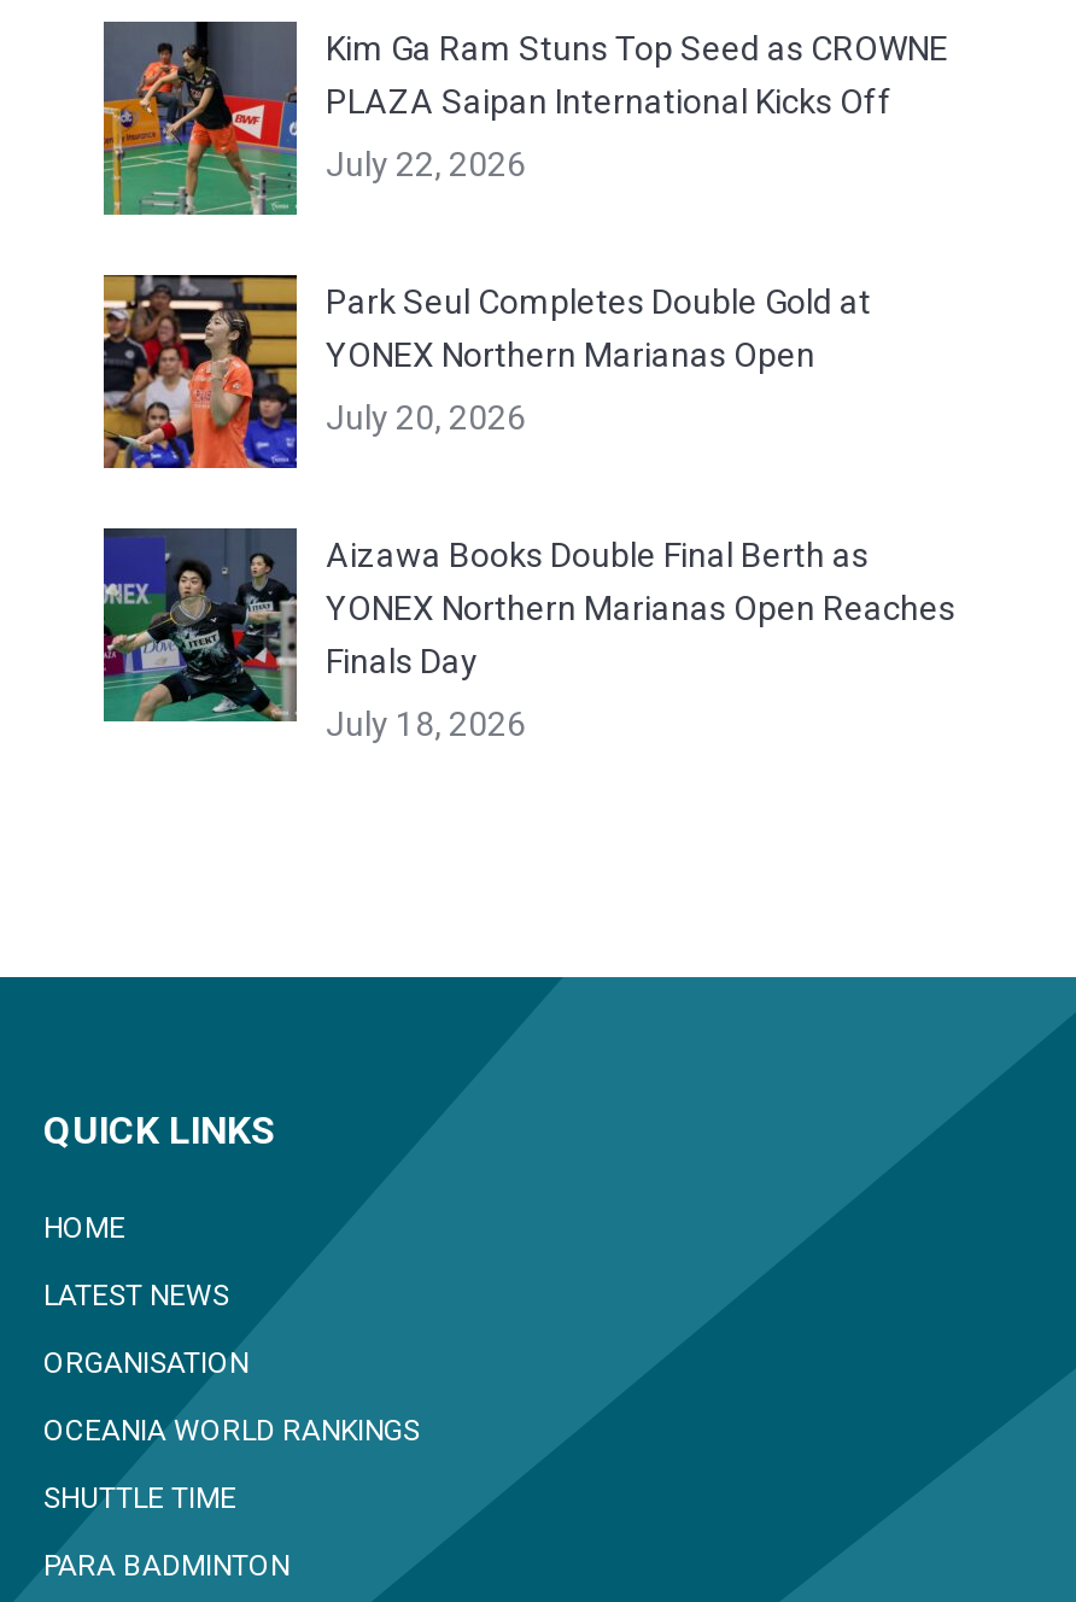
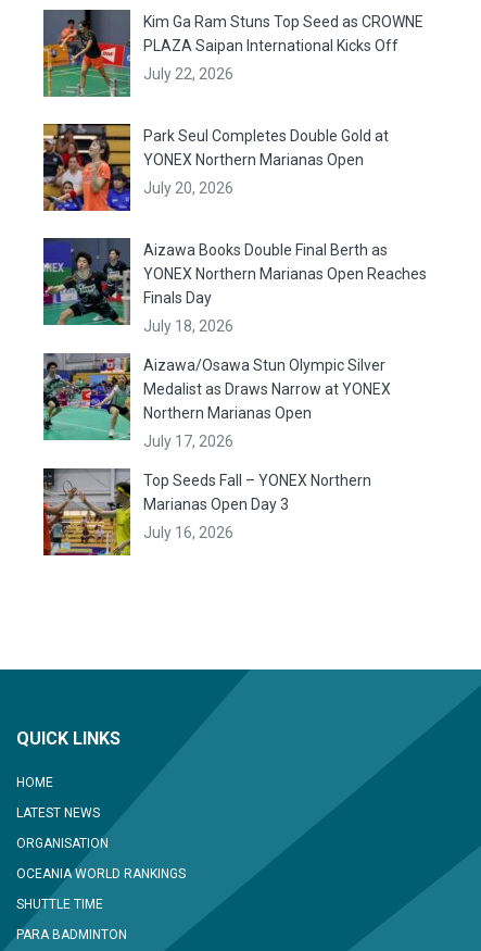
+ [image]
+ Aizawa/Osawa Stun Olympic Silver
+ Medalist as Draws Narrow at YONEX
+ Northern Marianas Open
+ July 17, 2026
+ Top Seeds Fall – YONEX Northern
+ Marianas Open Day 3
+ July 16, 2026

+ [image]
